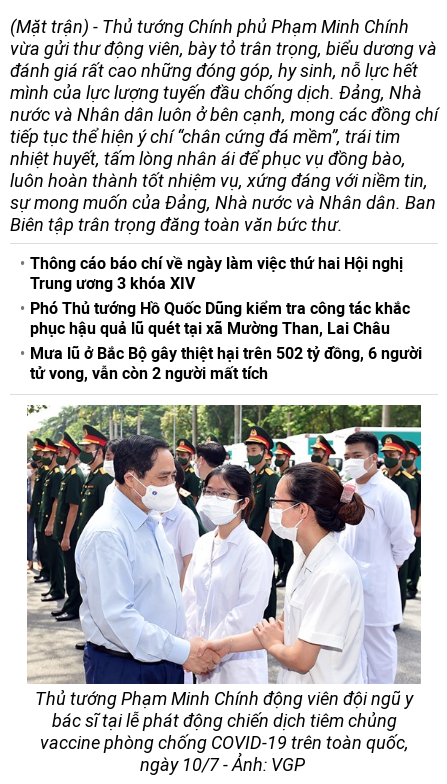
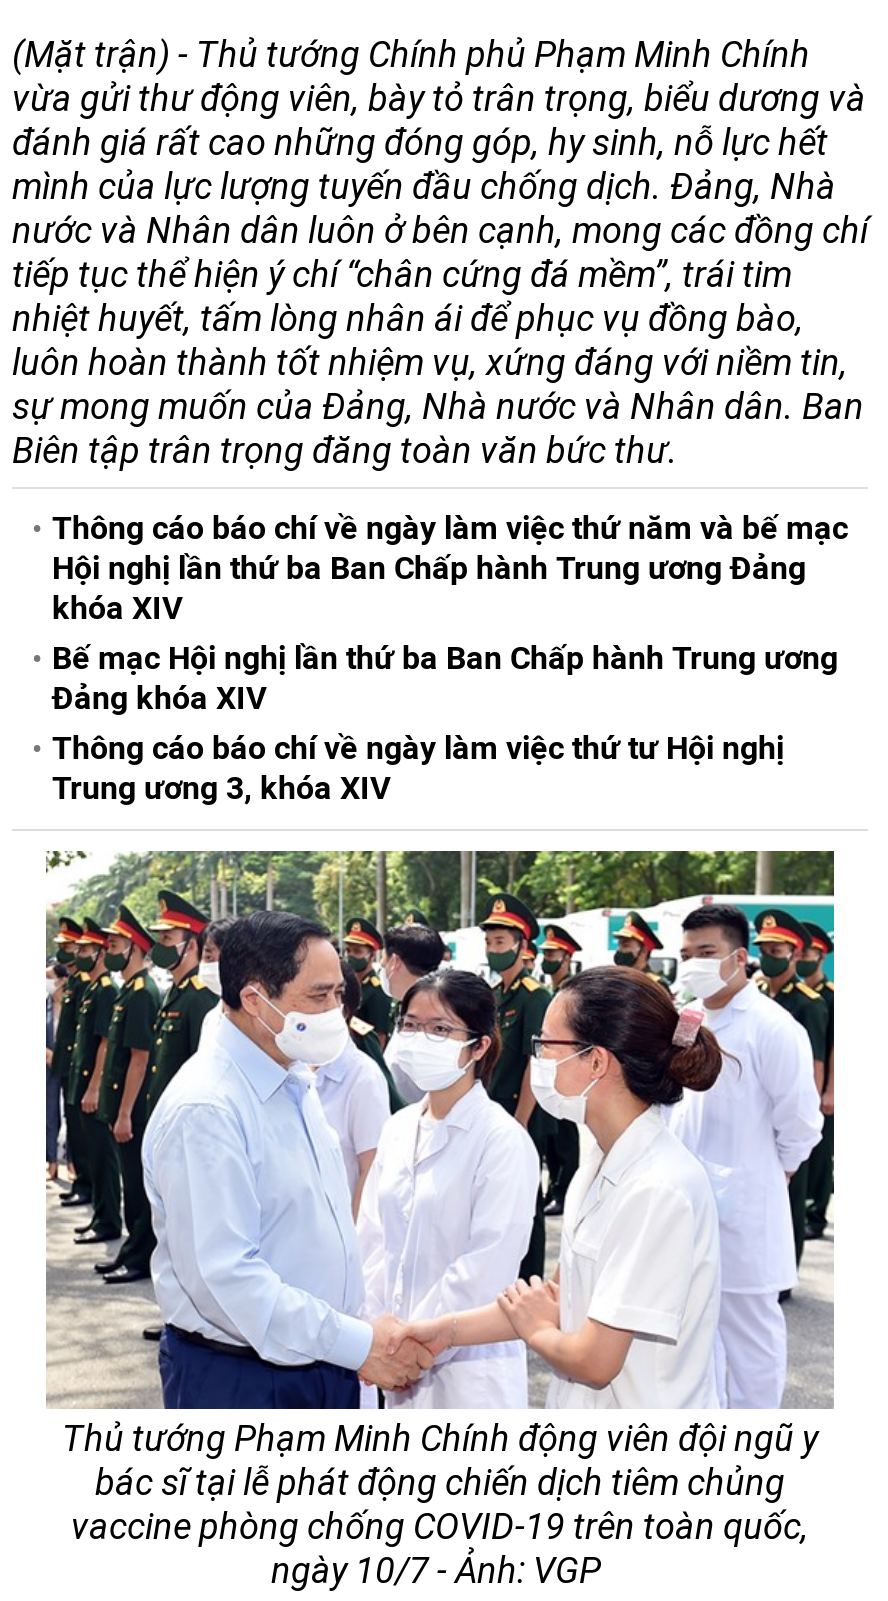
- Thông cáo báo chí về ngày làm việc thứ hai Hội nghị
- Trung ương 3 khóa XIV
- Phó Thủ tướng Hồ Quốc Dũng kiểm tra công tác khắc
- phục hậu quả lũ quét tại xã Mường Than, Lai Châu
- Mưa lũ ở Bắc Bộ gây thiệt hại trên 502 tỷ đồng, 6 người
- tử vong, vẫn còn 2 người mất tích
+ Thông cáo báo chí về ngày làm việc thứ năm và bế mạc
+ Hội nghị lần thứ ba Ban Chấp hành Trung ương Đảng
+ khóa XIV
+ Bế mạc Hội nghị lần thứ ba Ban Chấp hành Trung ương
+ Đảng khóa XIV
+ Thông cáo báo chí về ngày làm việc thứ tư Hội nghị
+ Trung ương 3, khóa XIV
